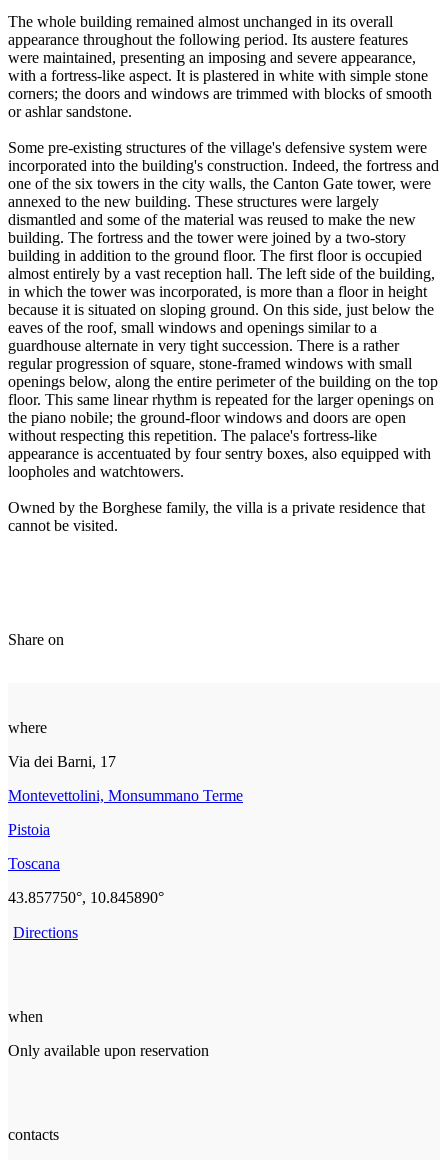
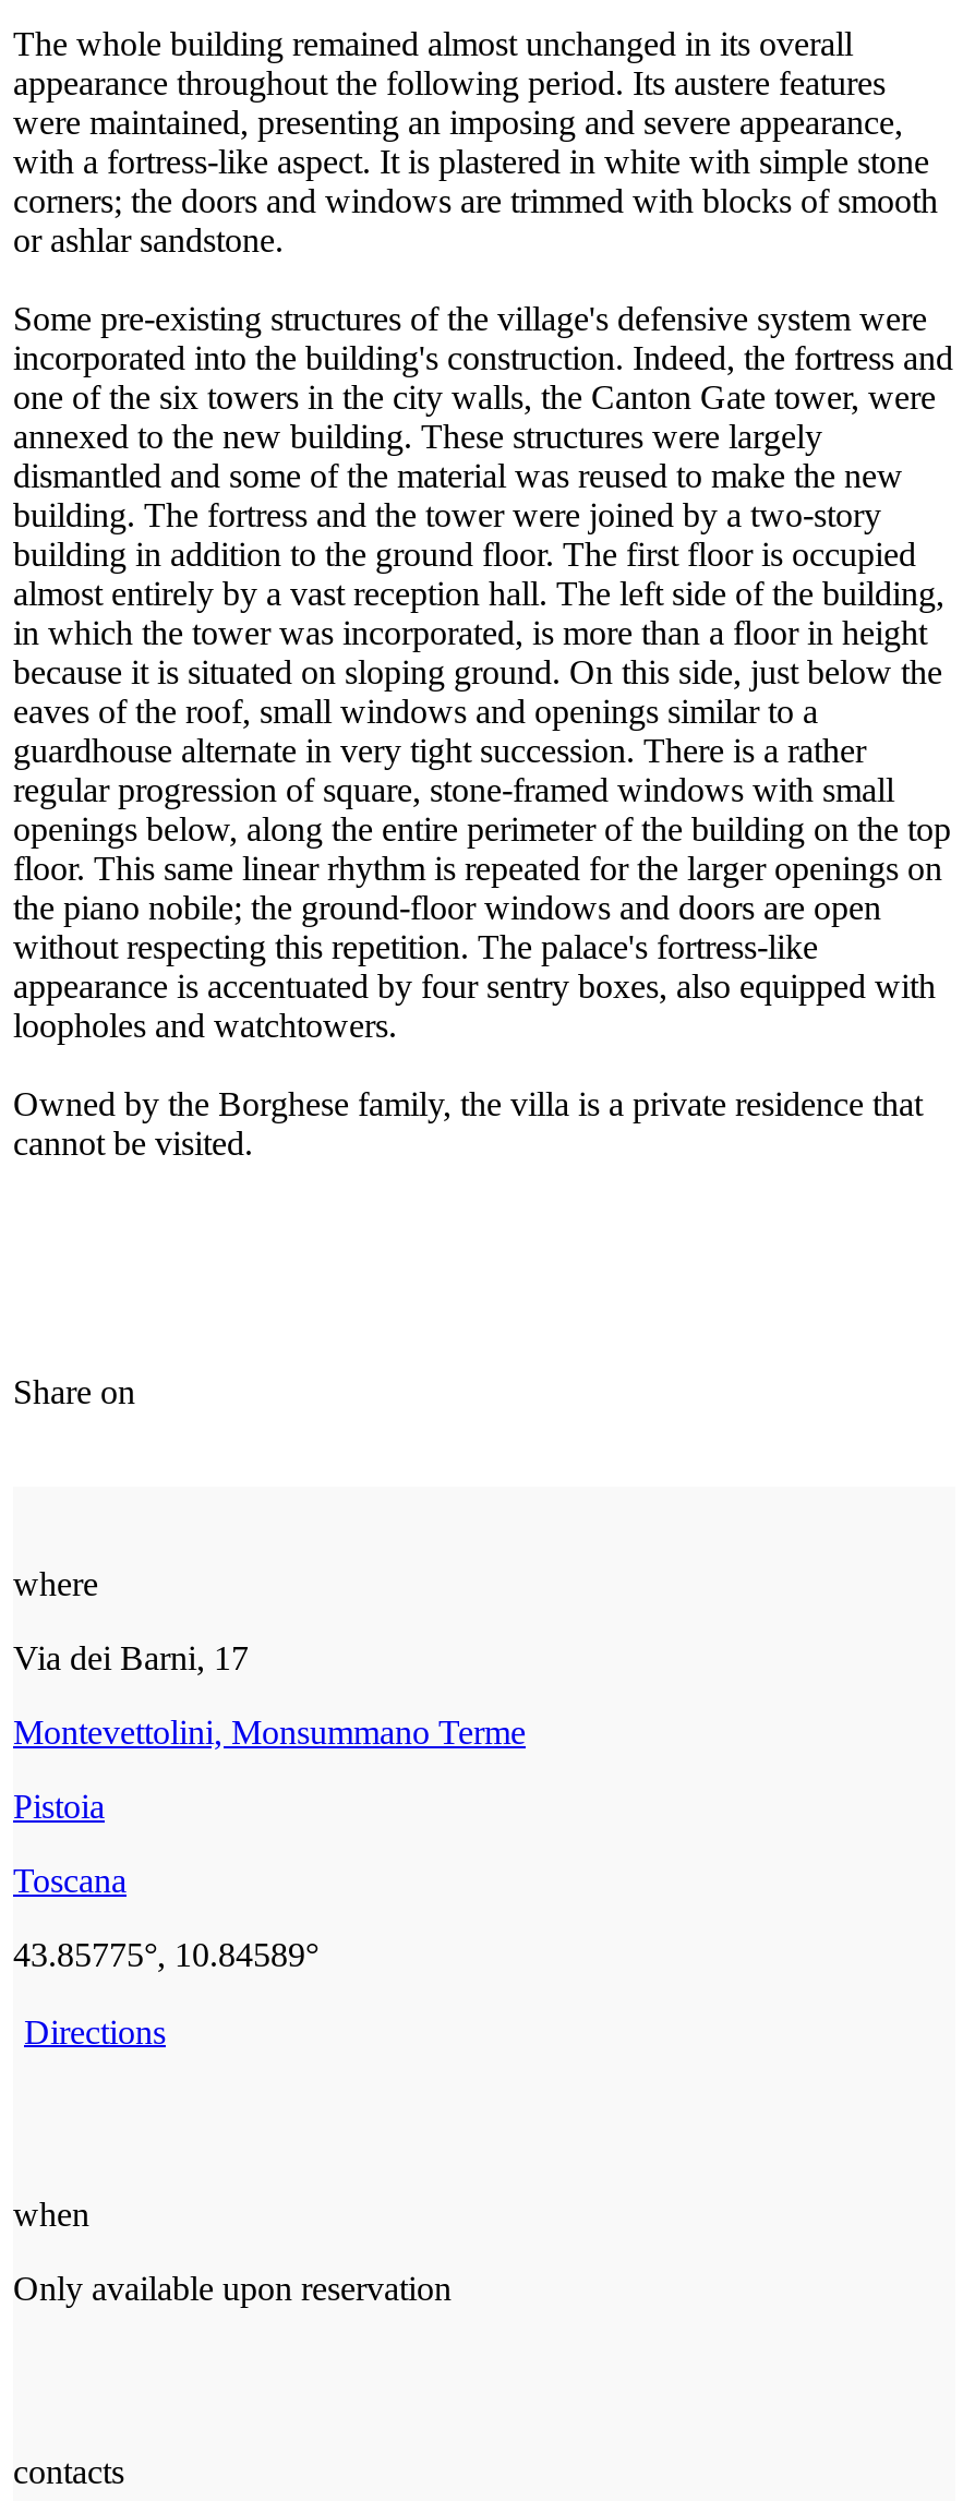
- 43.857750°, 10.845890°
+ 43.85775°, 10.84589°
